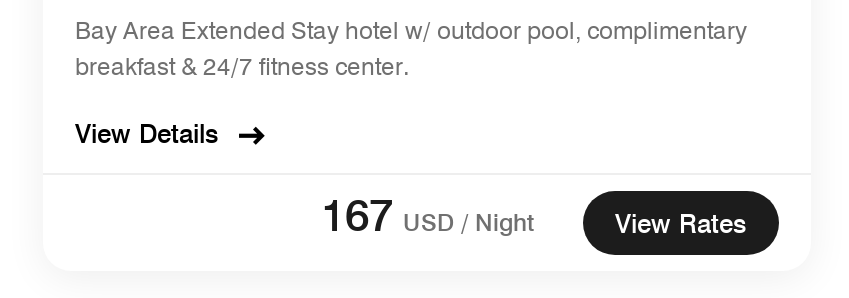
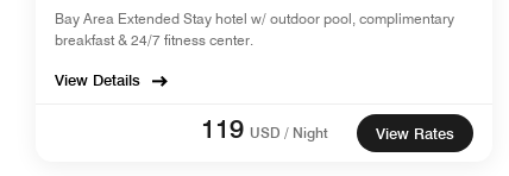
- 167 USD / Night
+ 119 USD / Night
